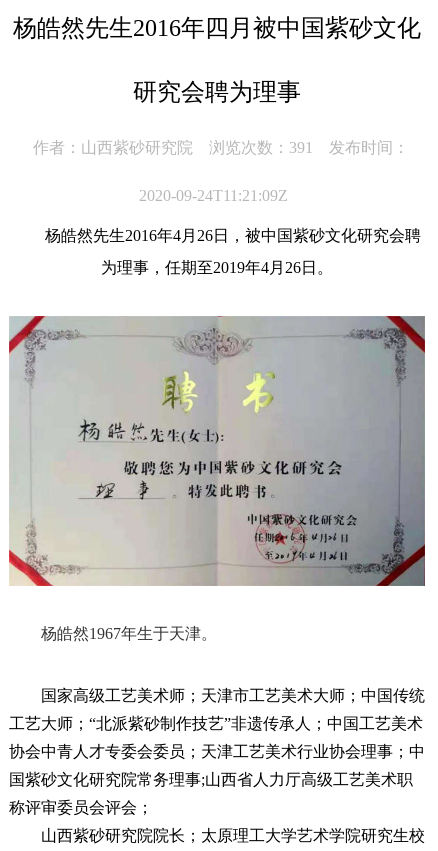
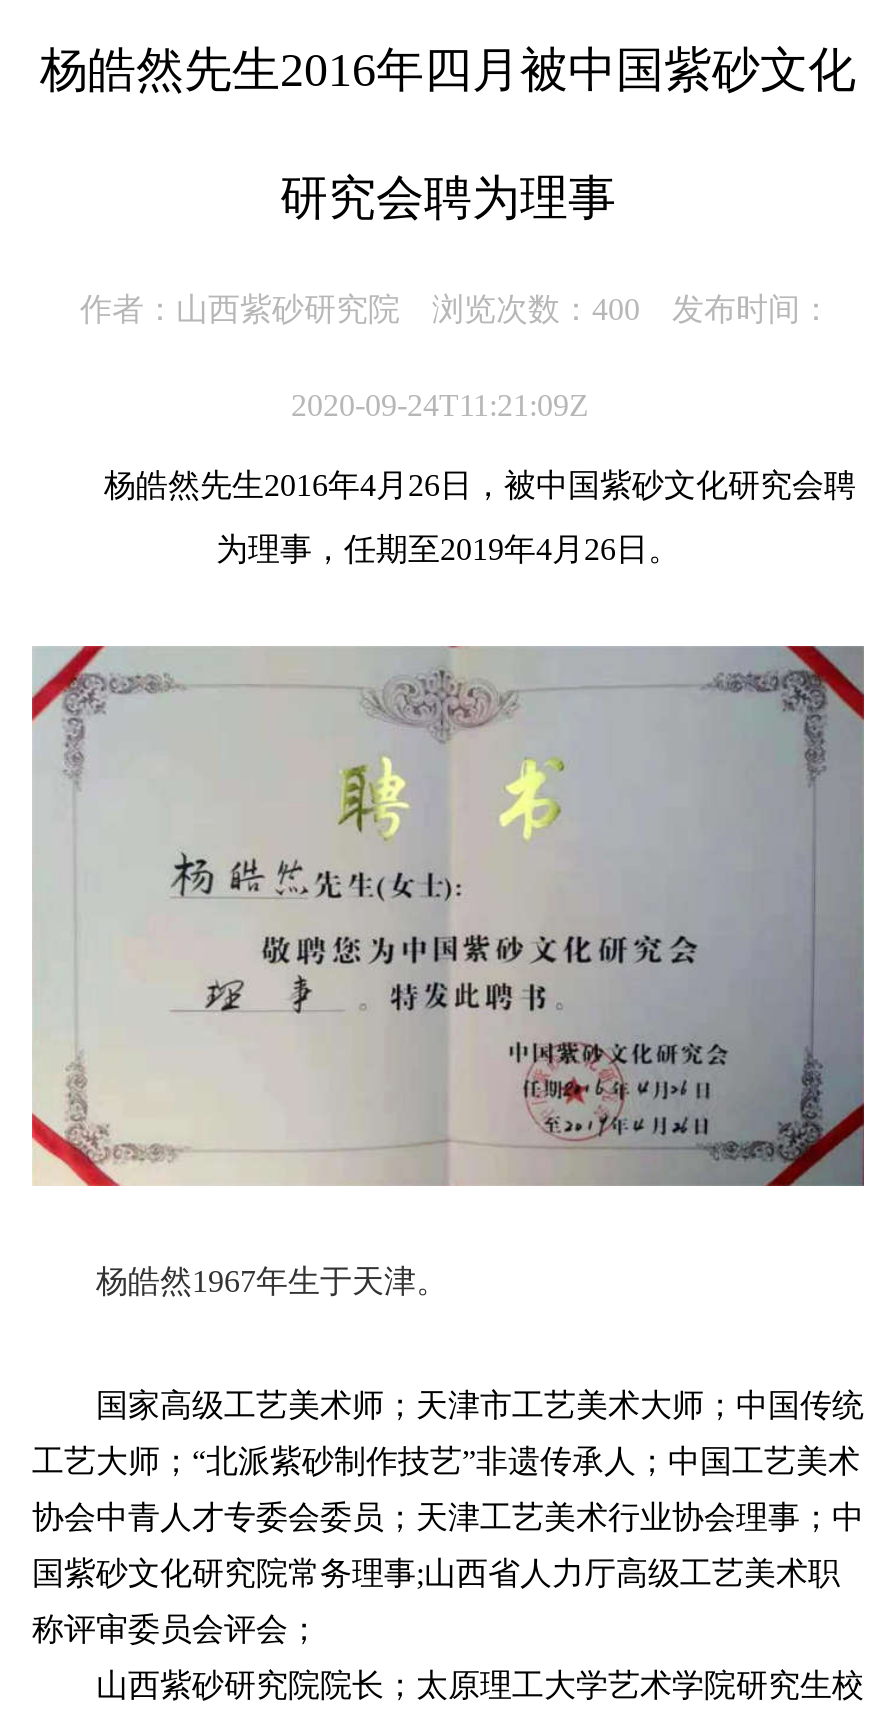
- 作者：山西紫砂研究院 浏览次数：391 发布时间：
+ 作者：山西紫砂研究院 浏览次数：400 发布时间：
